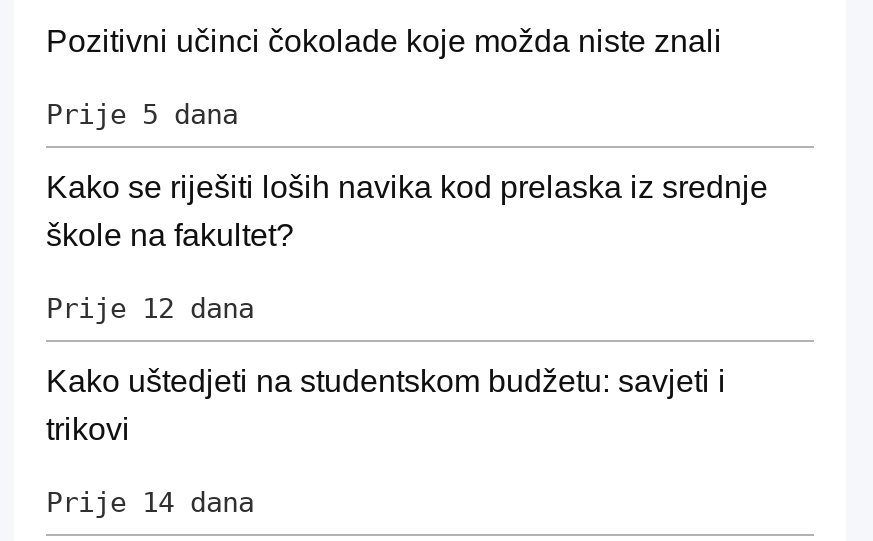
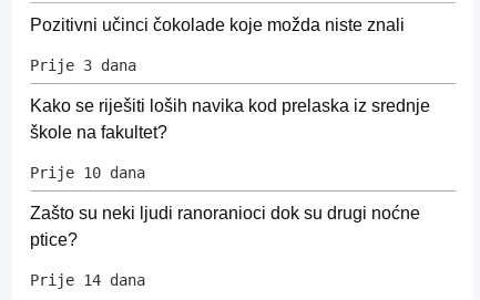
- Prije 5 dana
+ Prije 3 dana

- Prije 12 dana
+ Prije 10 dana

- Kako uštedjeti na studentskom budžetu: savjeti i
- trikovi
+ Zašto su neki ljudi ranoranioci dok su drugi noćne
+ ptice?
